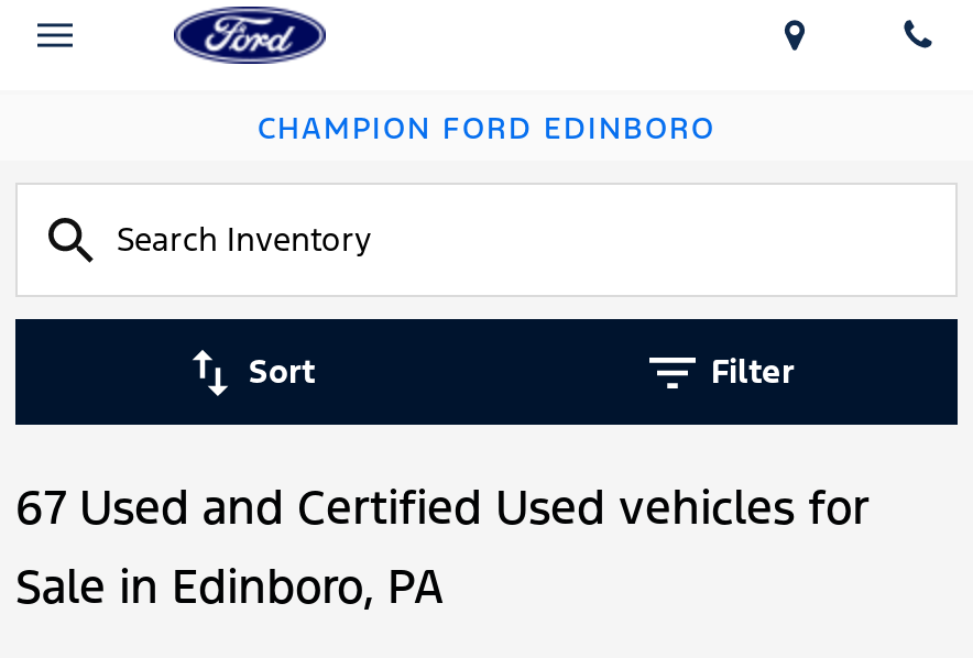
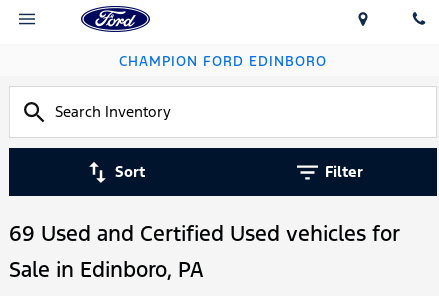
- 67 Used and Certified Used vehicles for
+ 69 Used and Certified Used vehicles for
